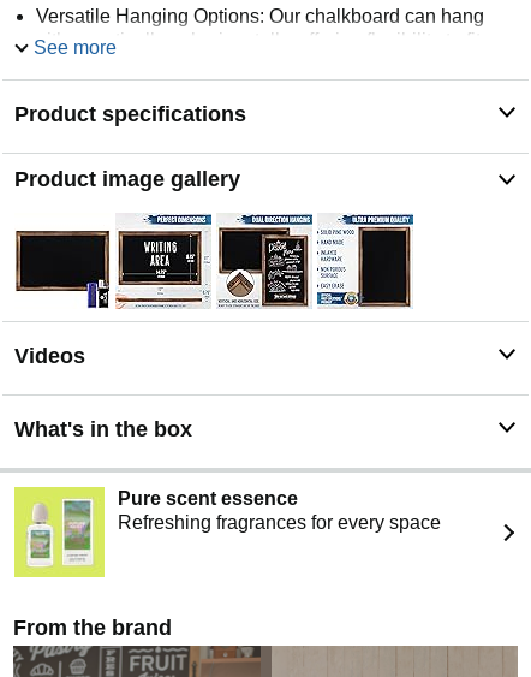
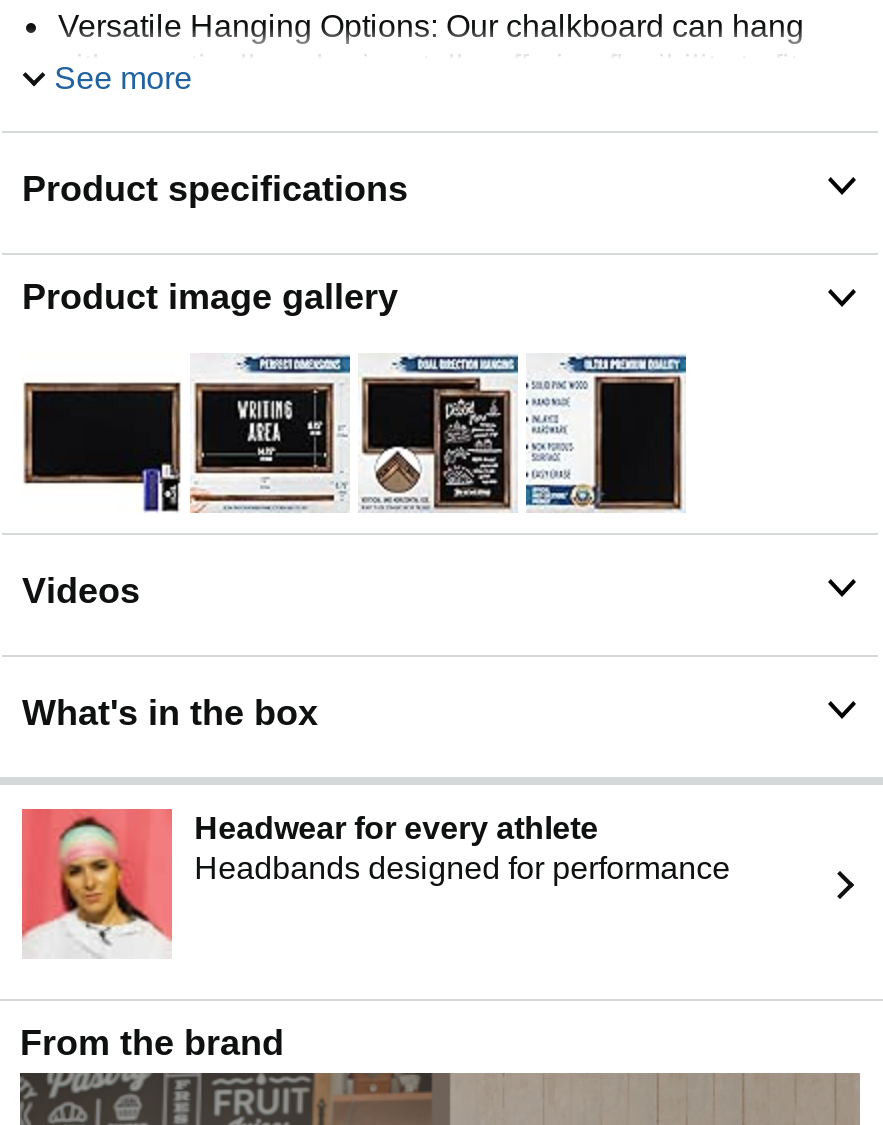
- [image]
- Pure scent essence
- Refreshing fragrances for every space
+ [image]
+ Headwear for every athlete
+ Headbands designed for performance
